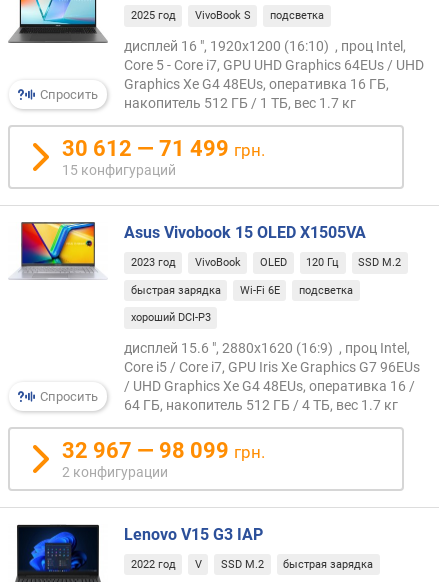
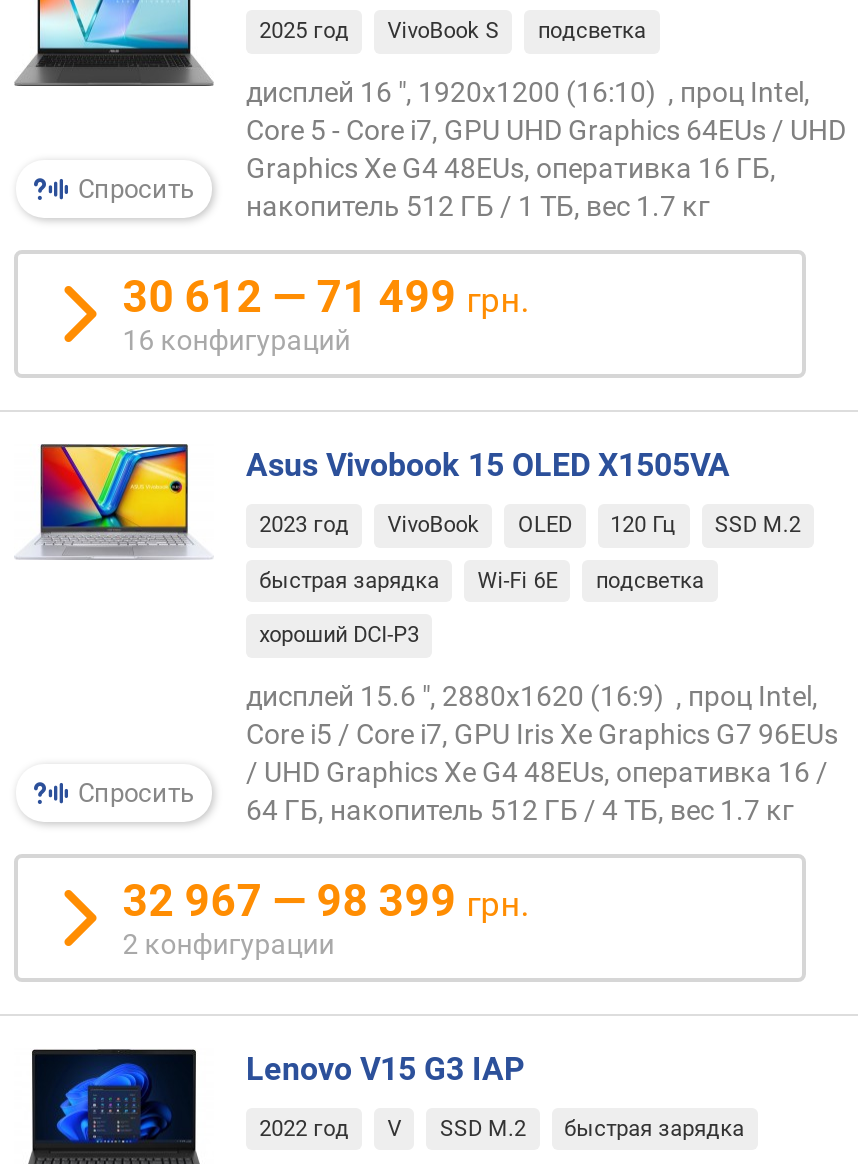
- 15 конфигураций
+ 16 конфигураций

- 32 967 — 98 099 грн.
+ 32 967 — 98 399 грн.
